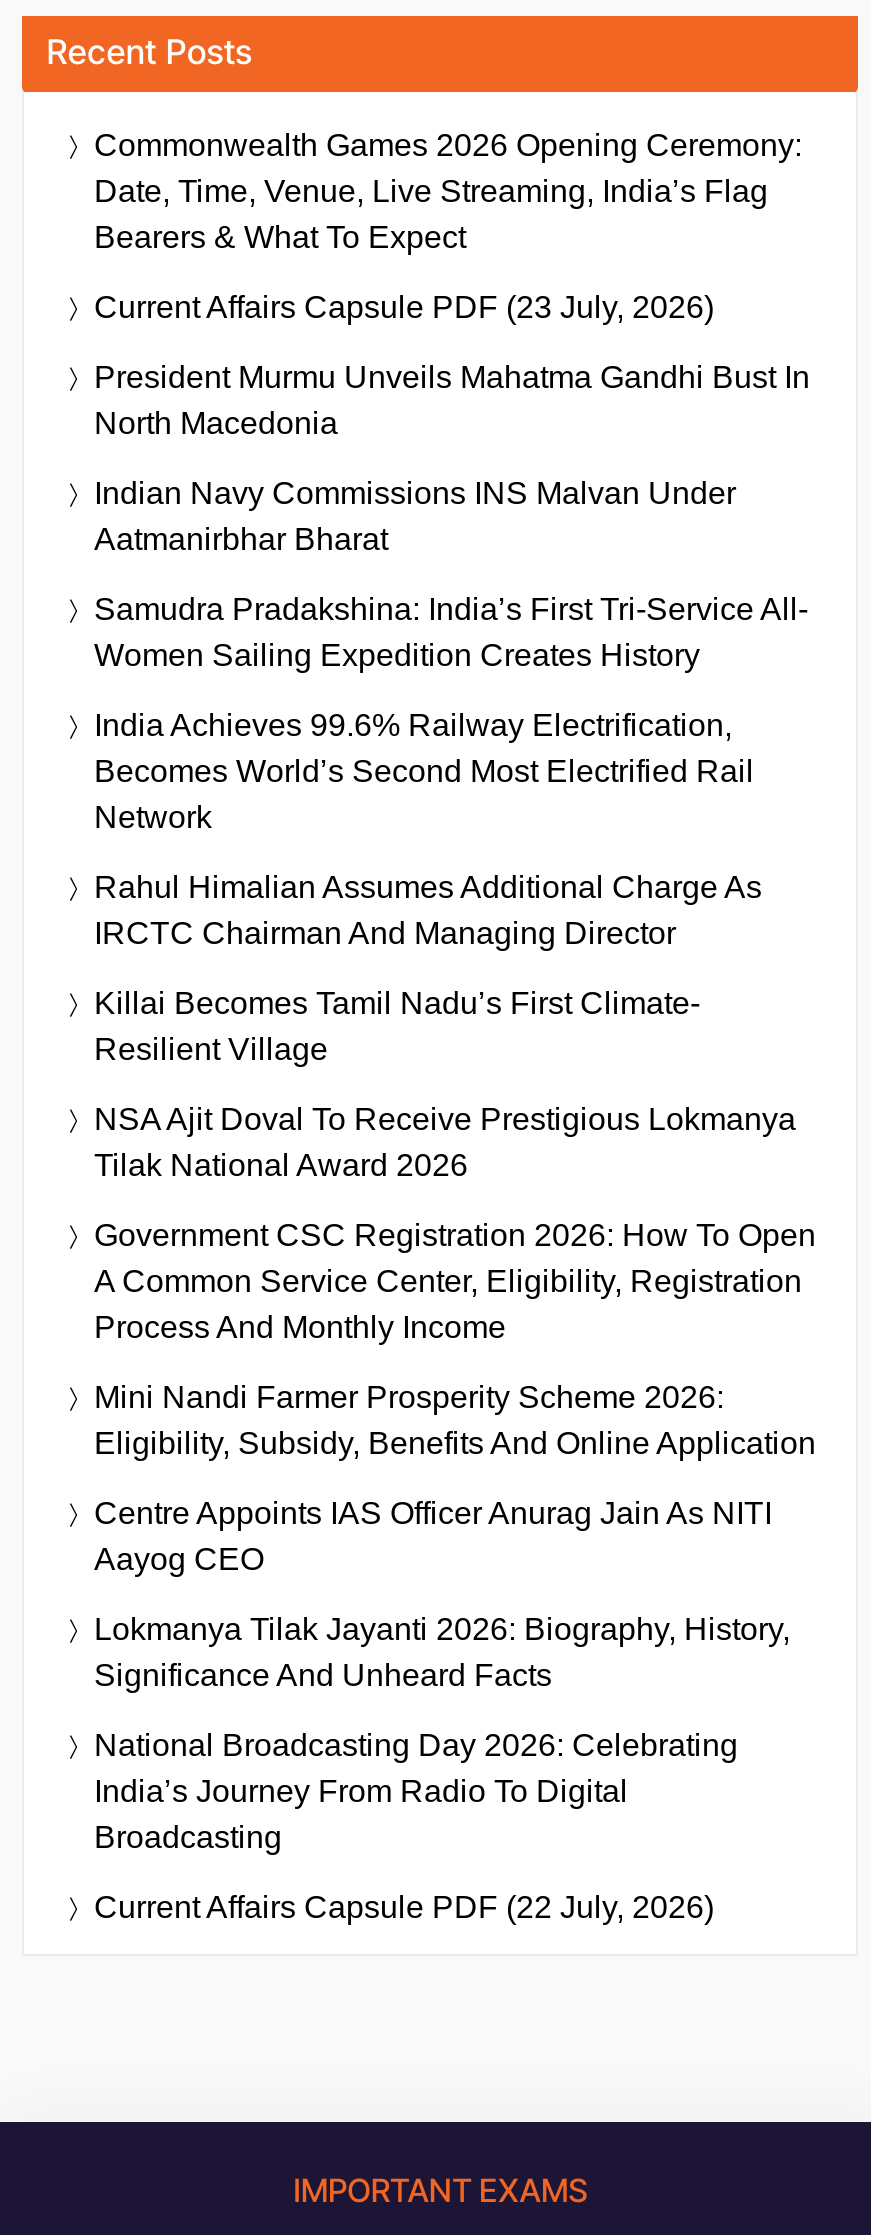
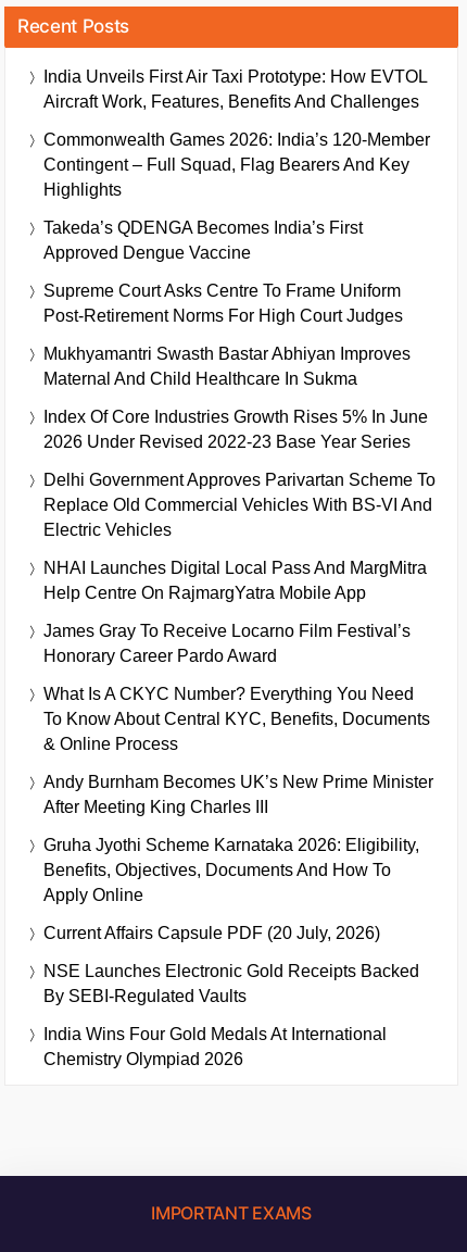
- Commonwealth Games 2026 Opening Ceremony:
- Date, Time, Venue, Live Streaming, India’s Flag
- Bearers & What To Expect
+ India Unveils First Air Taxi Prototype: How EVTOL
+ Aircraft Work, Features, Benefits And Challenges

- Current Affairs Capsule PDF (23 July, 2026)
+ Commonwealth Games 2026: India’s 120-Member
+ Contingent – Full Squad, Flag Bearers And Key
+ Highlights

- President Murmu Unveils Mahatma Gandhi Bust In
- North Macedonia
+ Takeda’s QDENGA Becomes India’s First
+ Approved Dengue Vaccine

- Indian Navy Commissions INS Malvan Under
- Aatmanirbhar Bharat
+ Supreme Court Asks Centre To Frame Uniform
+ Post-Retirement Norms For High Court Judges

- Samudra Pradakshina: India’s First Tri-Service All-
- Women Sailing Expedition Creates History
+ Mukhyamantri Swasth Bastar Abhiyan Improves
+ Maternal And Child Healthcare In Sukma

- India Achieves 99.6% Railway Electrification,
- Becomes World’s Second Most Electrified Rail
- Network
+ Index Of Core Industries Growth Rises 5% In June
+ 2026 Under Revised 2022-23 Base Year Series

- Rahul Himalian Assumes Additional Charge As
- IRCTC Chairman And Managing Director
+ Delhi Government Approves Parivartan Scheme To
+ Replace Old Commercial Vehicles With BS-VI And
+ Electric Vehicles

- Killai Becomes Tamil Nadu’s First Climate-
- Resilient Village
+ NHAI Launches Digital Local Pass And MargMitra
+ Help Centre On RajmargYatra Mobile App

- NSA Ajit Doval To Receive Prestigious Lokmanya
- Tilak National Award 2026
+ James Gray To Receive Locarno Film Festival’s
+ Honorary Career Pardo Award

- Government CSC Registration 2026: How To Open
- A Common Service Center, Eligibility, Registration
- Process And Monthly Income
+ What Is A CKYC Number? Everything You Need
+ To Know About Central KYC, Benefits, Documents
+ & Online Process

- Mini Nandi Farmer Prosperity Scheme 2026:
- Eligibility, Subsidy, Benefits And Online Application
+ Andy Burnham Becomes UK’s New Prime Minister
+ After Meeting King Charles III

- Centre Appoints IAS Officer Anurag Jain As NITI
- Aayog CEO
+ Gruha Jyothi Scheme Karnataka 2026: Eligibility,
+ Benefits, Objectives, Documents And How To
+ Apply Online

- Lokmanya Tilak Jayanti 2026: Biography, History,
- Significance And Unheard Facts
+ Current Affairs Capsule PDF (20 July, 2026)

- National Broadcasting Day 2026: Celebrating
- India’s Journey From Radio To Digital
- Broadcasting
+ NSE Launches Electronic Gold Receipts Backed
+ By SEBI-Regulated Vaults

- Current Affairs Capsule PDF (22 July, 2026)
+ India Wins Four Gold Medals At International
+ Chemistry Olympiad 2026
